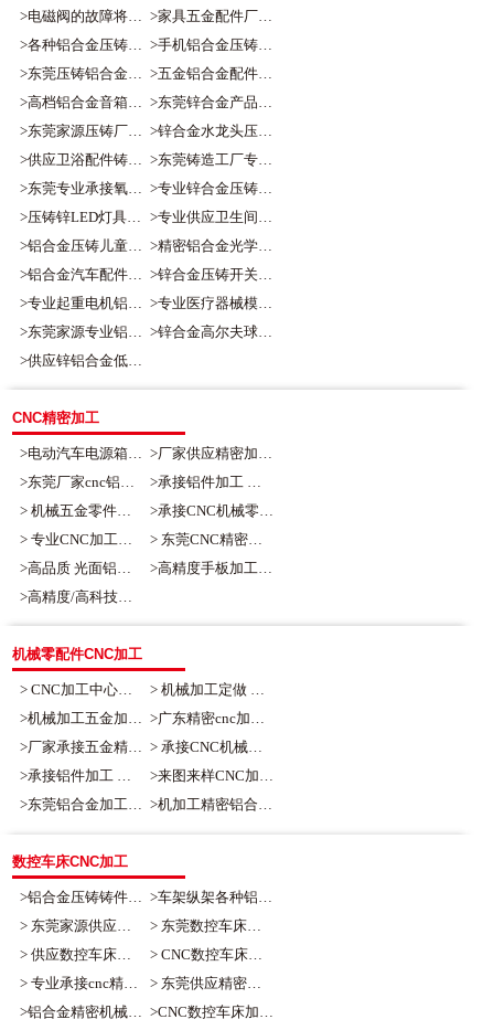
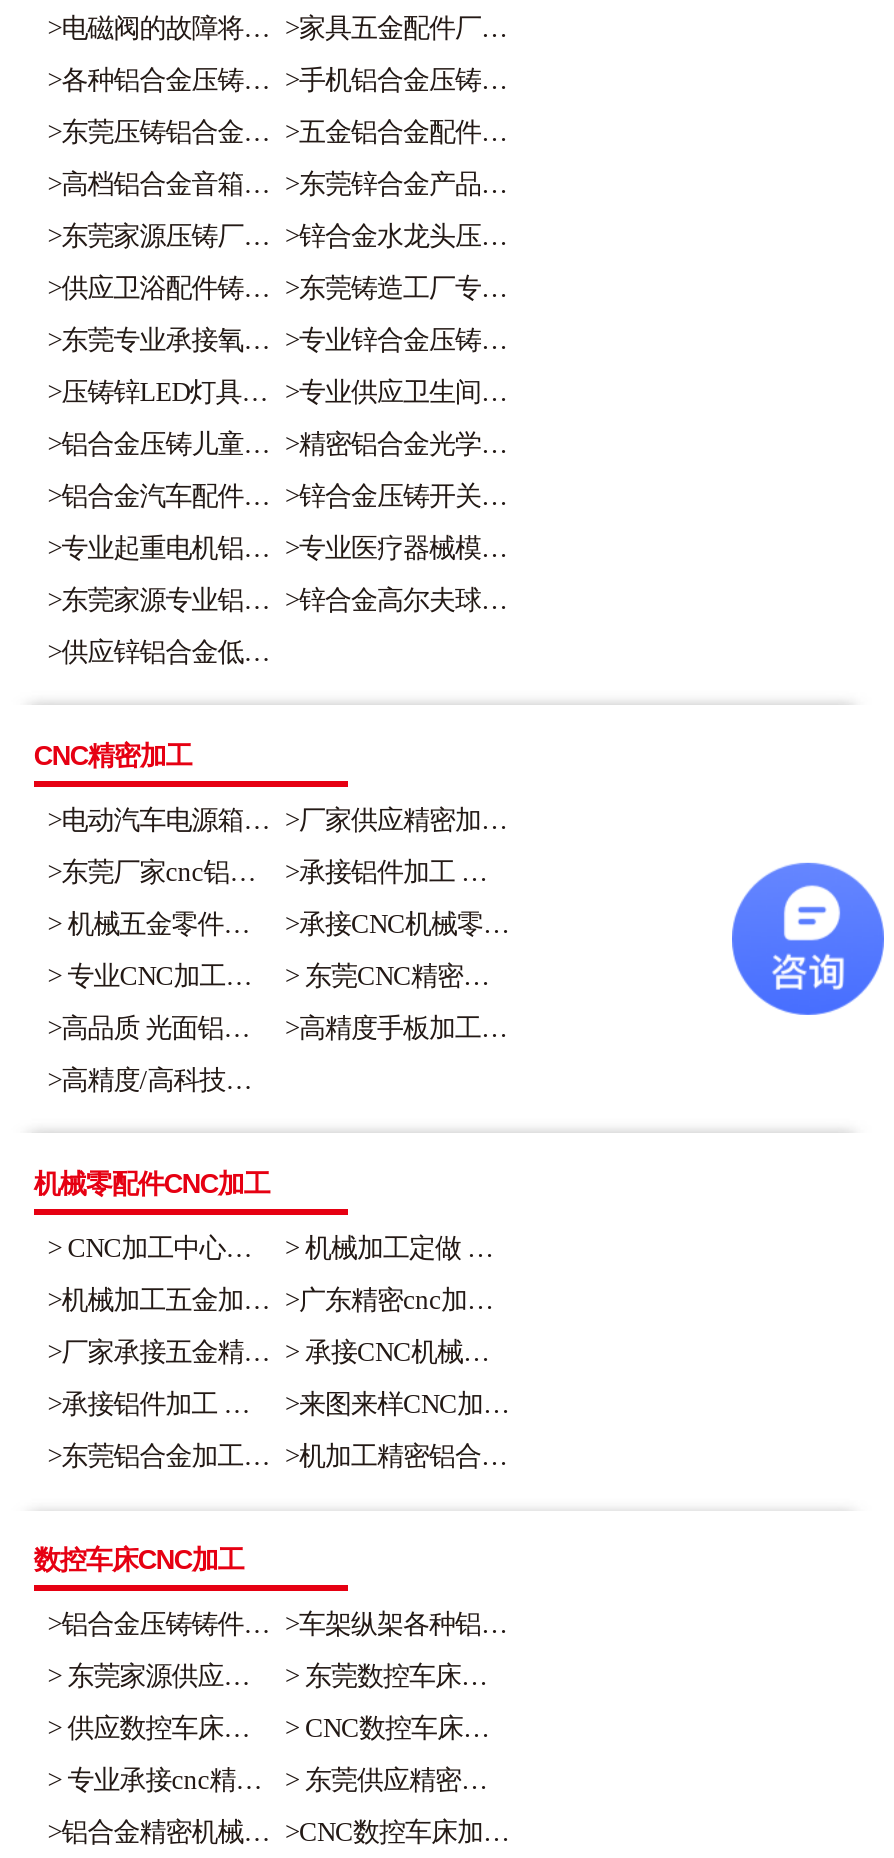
+ [image]
